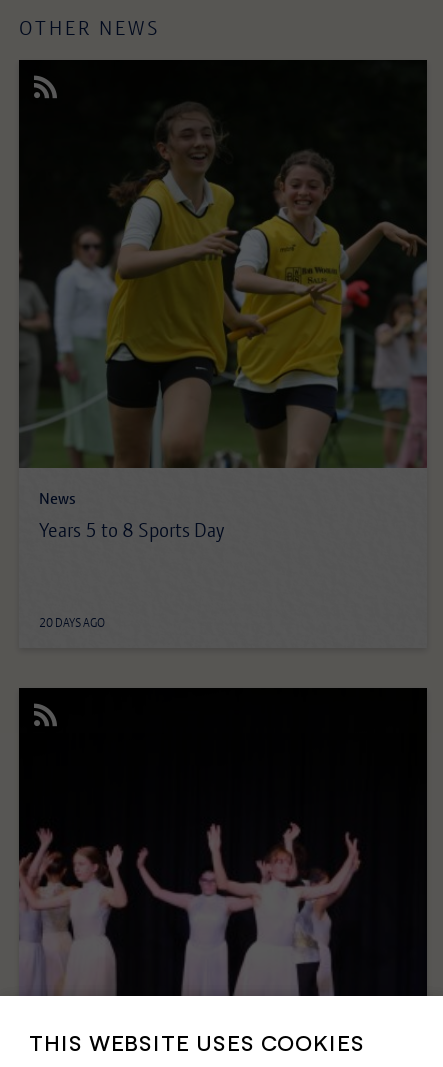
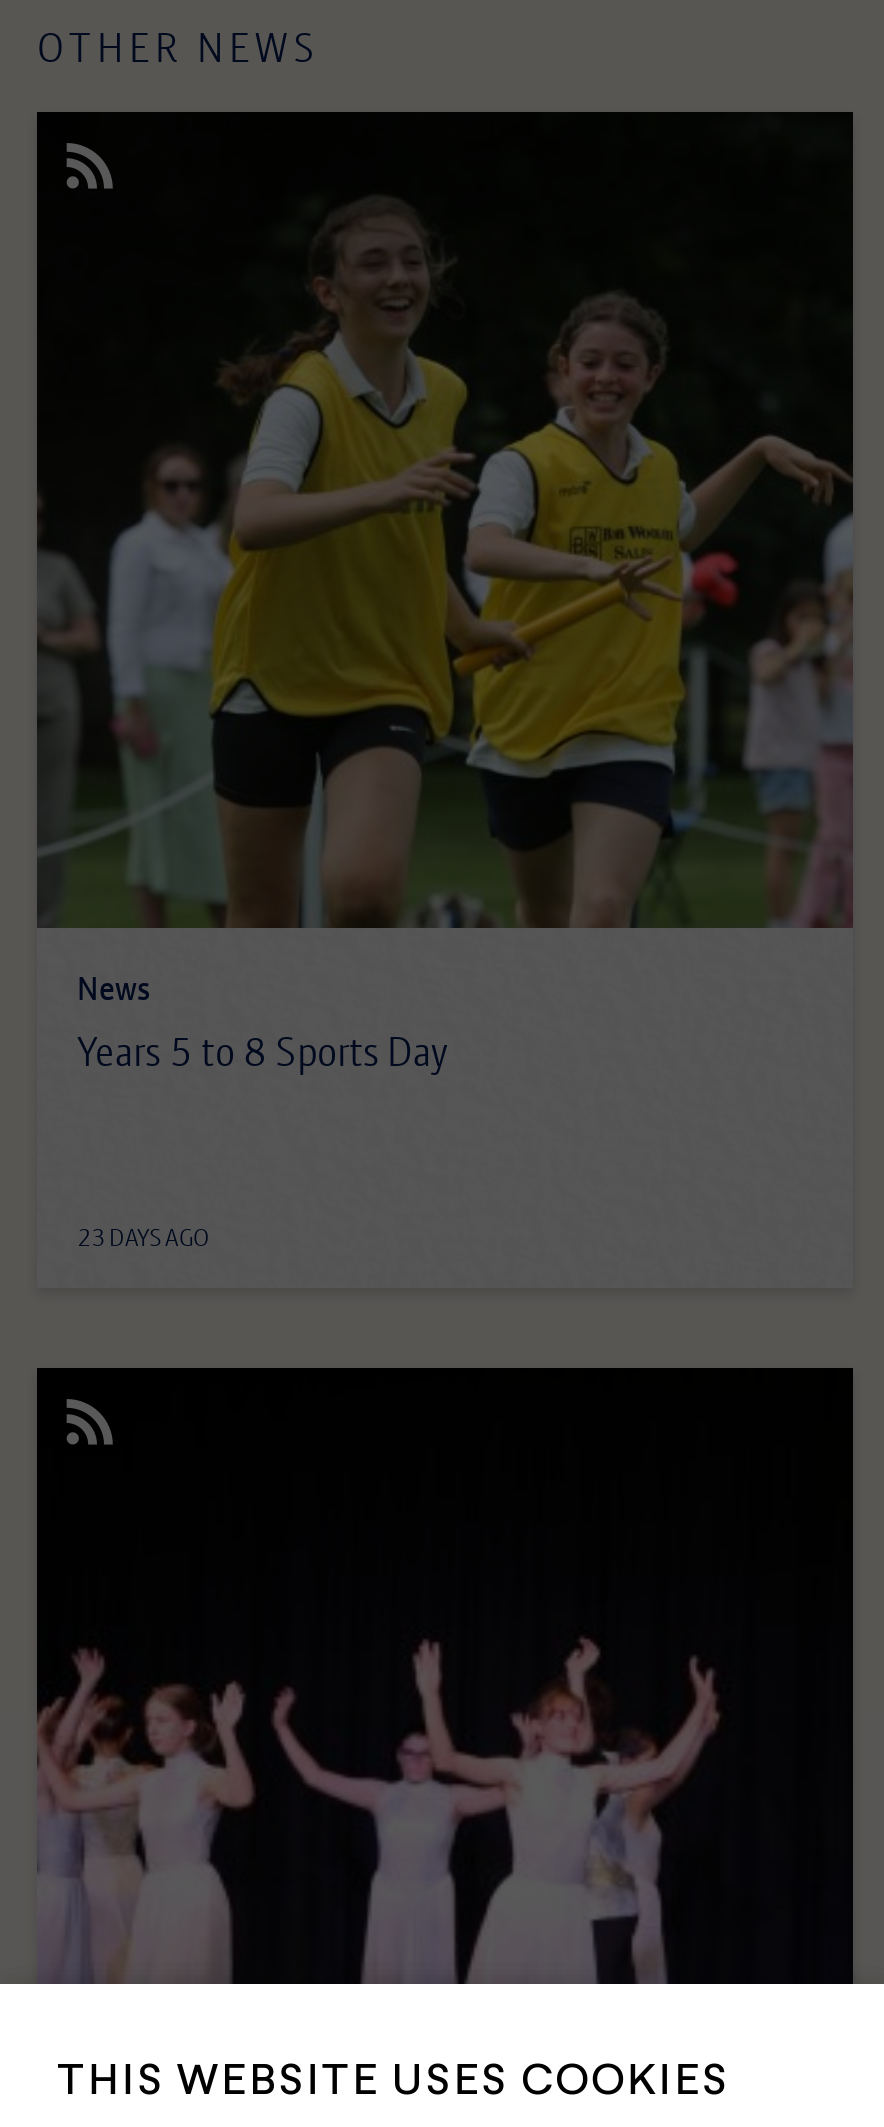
- 20 DAYS AGO
+ 23 DAYS AGO
